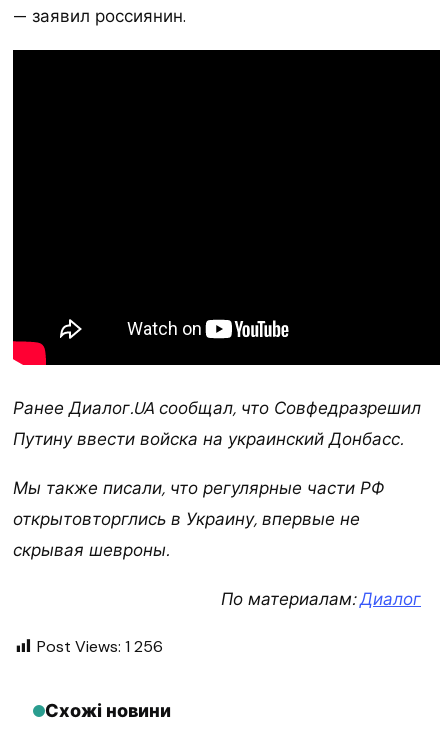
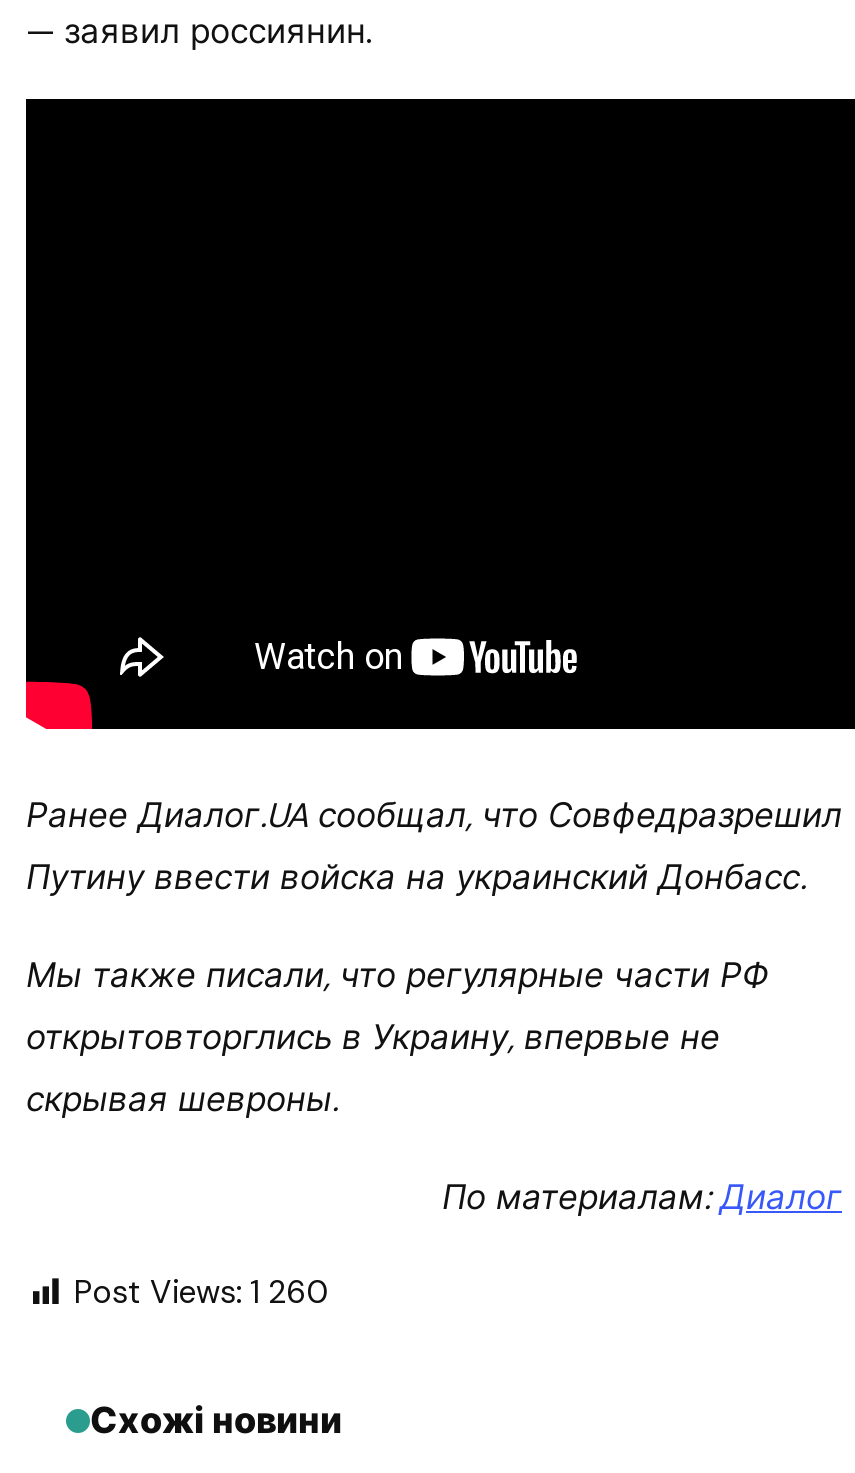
- Post Views: 1 256
+ Post Views: 1 260
